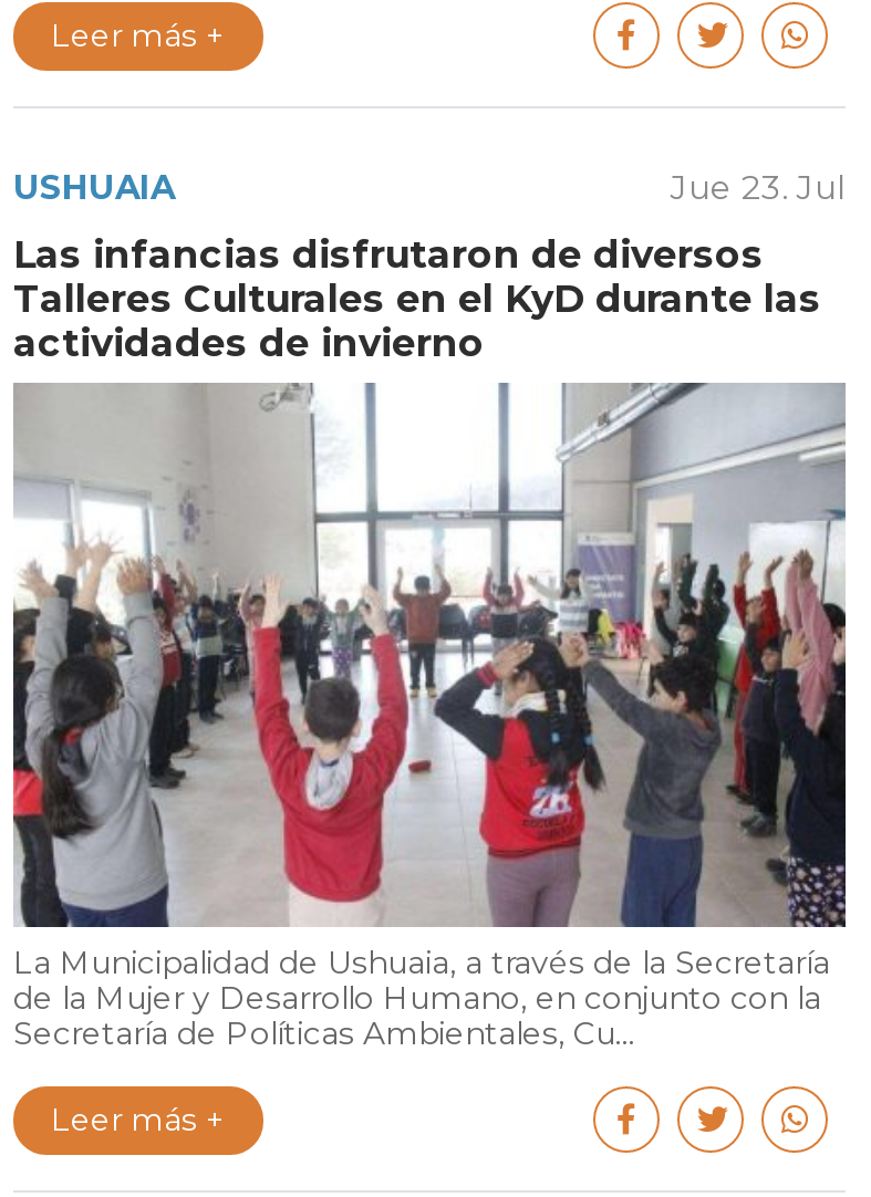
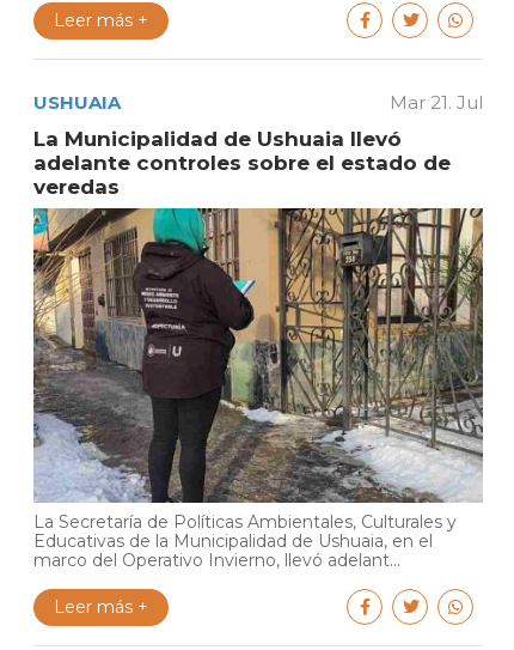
- Jue 23. Jul
+ Mar 21. Jul

- Las infancias disfrutaron de diversos
- Talleres Culturales en el KyD durante las
- actividades de invierno
+ La Municipalidad de Ushuaia llevó
+ adelante controles sobre el estado de
+ veredas

- [image]
- La Municipalidad de Ushuaia, a través de la Secretaría
- de la Mujer y Desarrollo Humano, en conjunto con la
- Secretaría de Políticas Ambientales, Cu...
+ [image]
+ La Secretaría de Políticas Ambientales, Culturales y
+ Educativas de la Municipalidad de Ushuaia, en el
+ marco del Operativo Invierno, llevó adelant...
